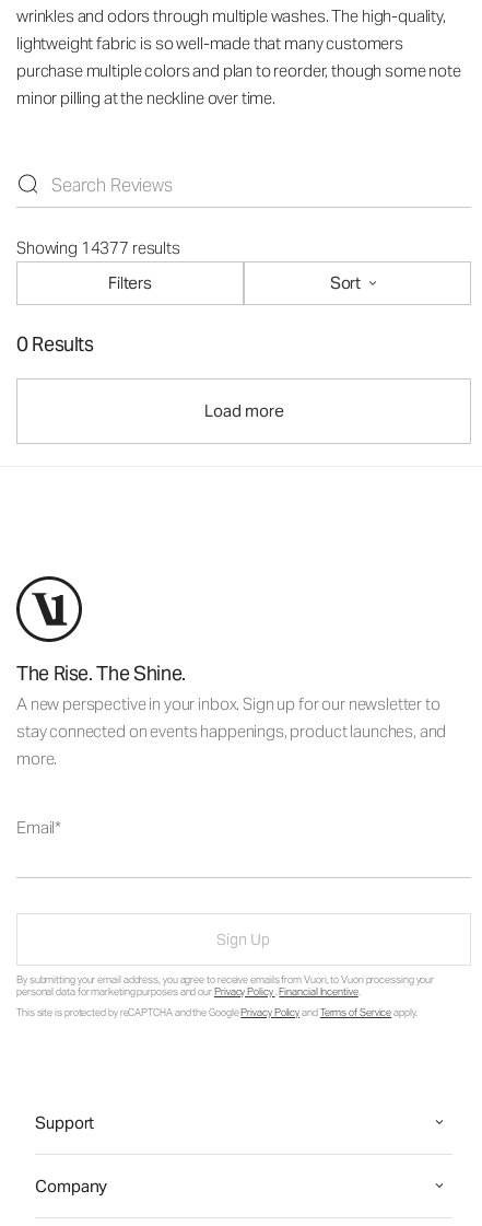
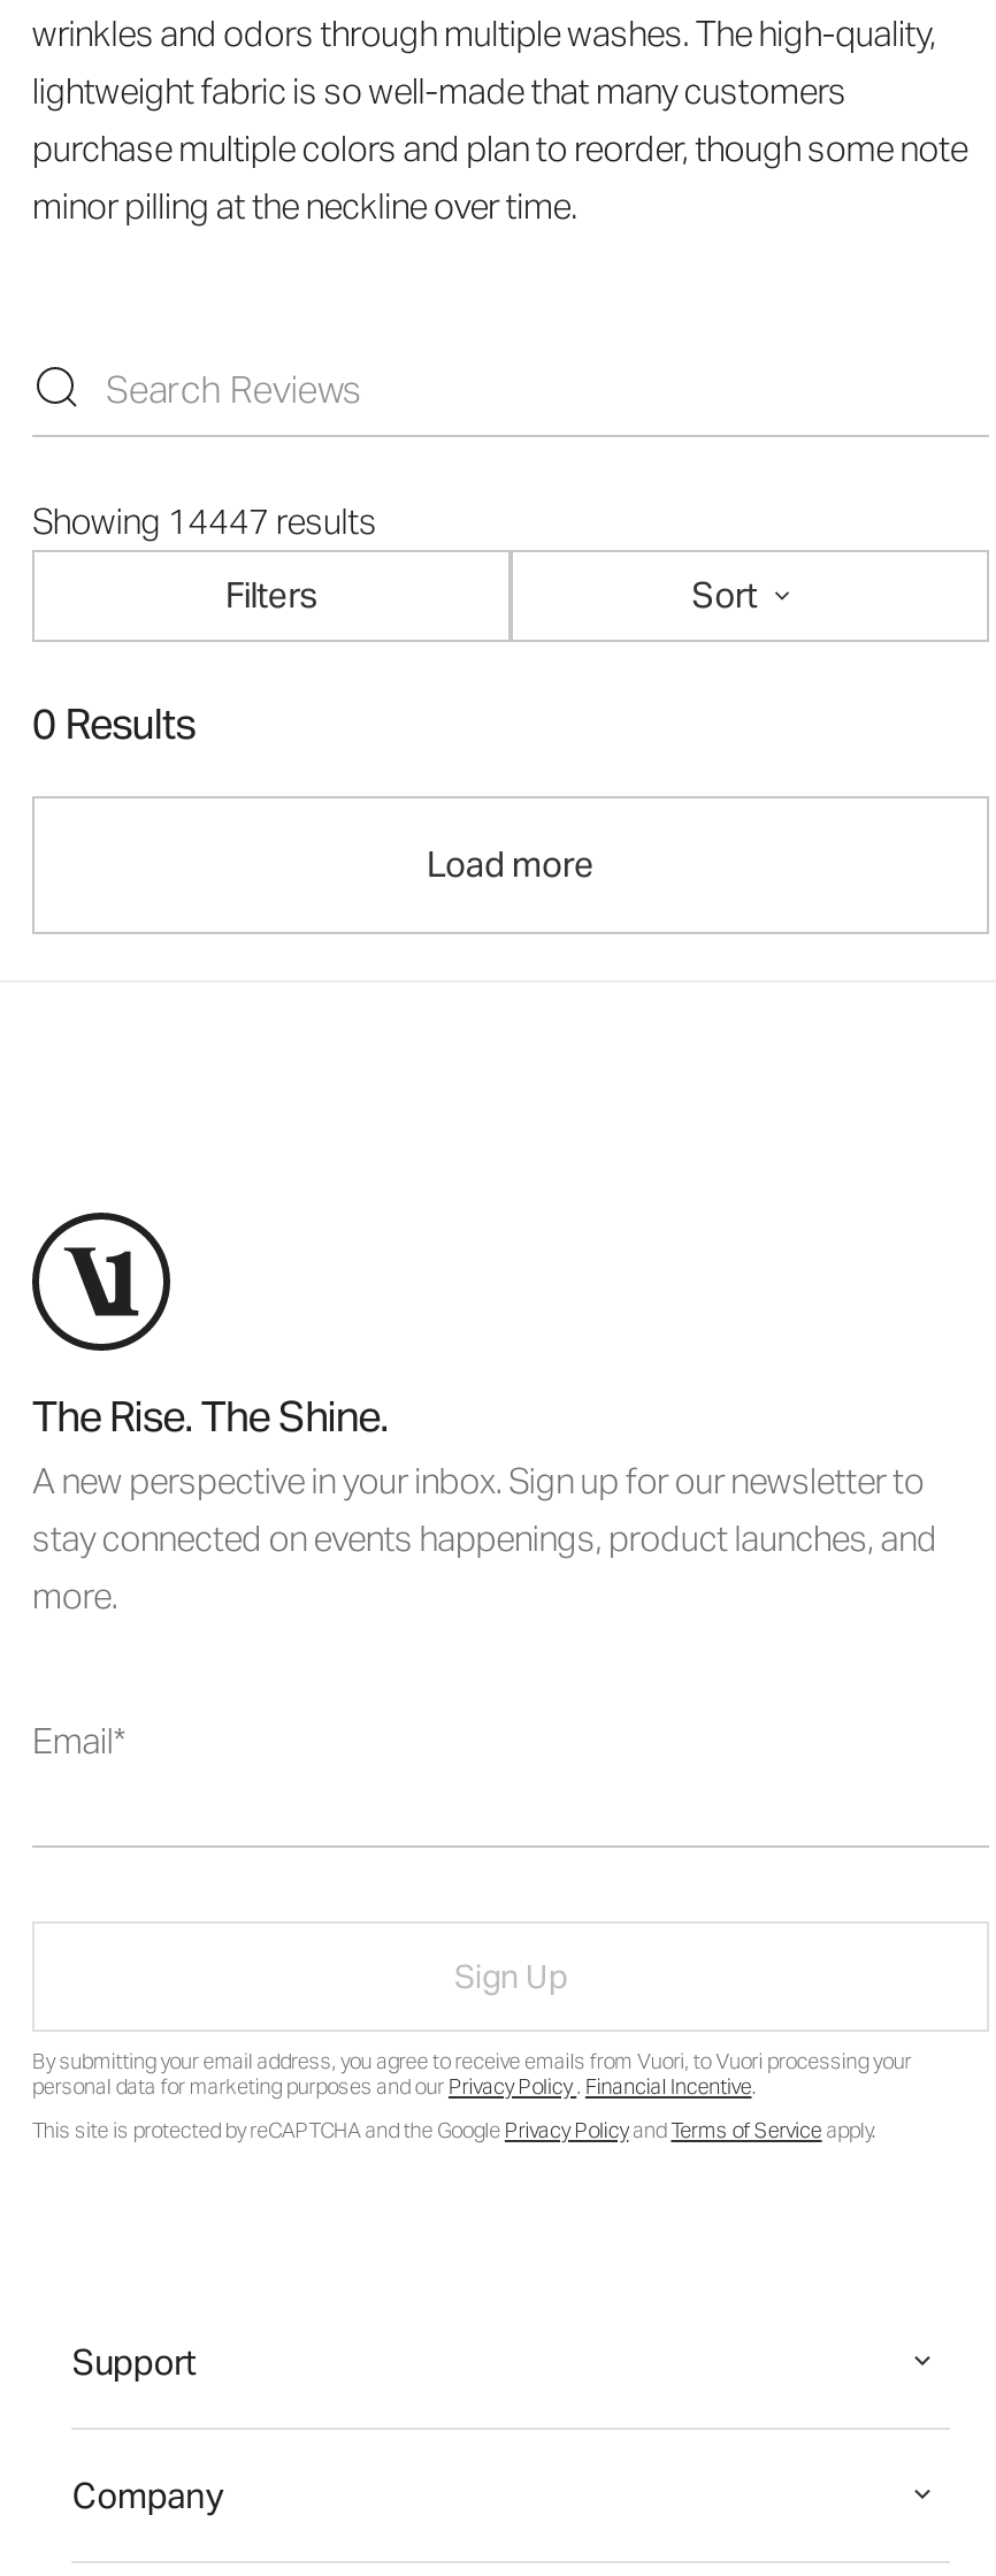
- Showing 14377 results
+ Showing 14447 results
